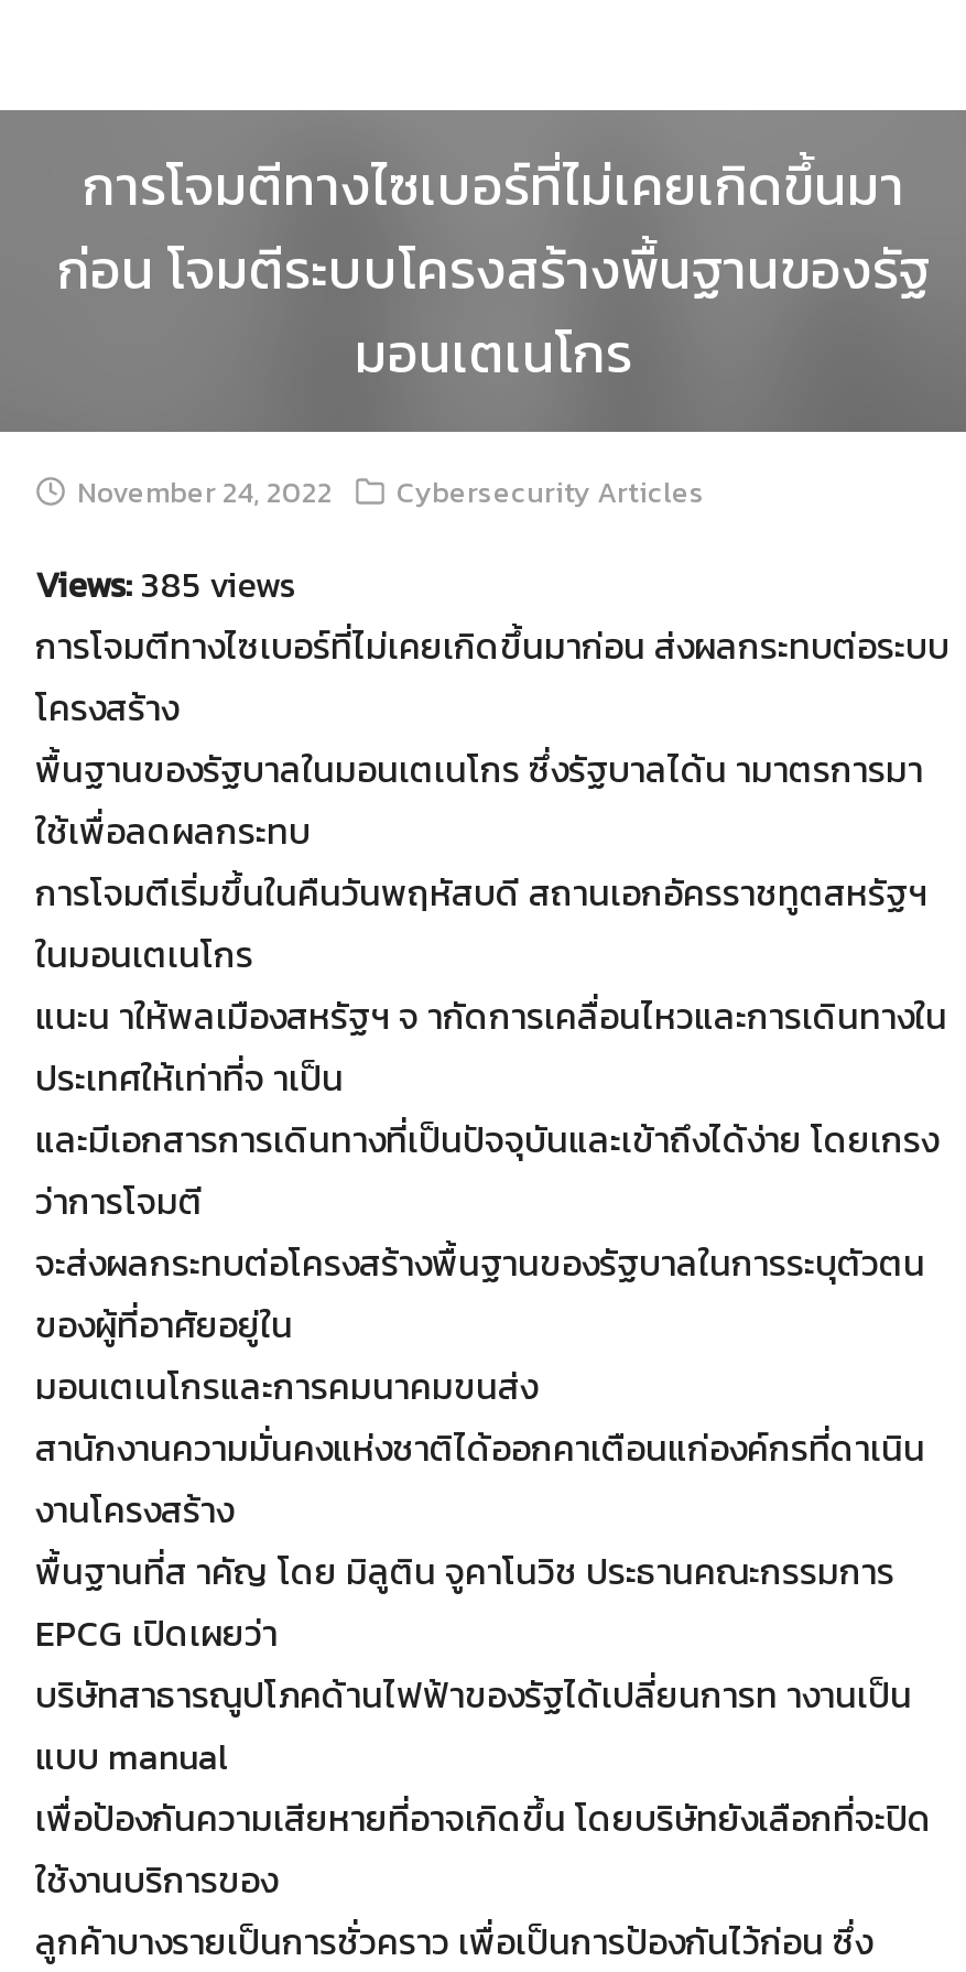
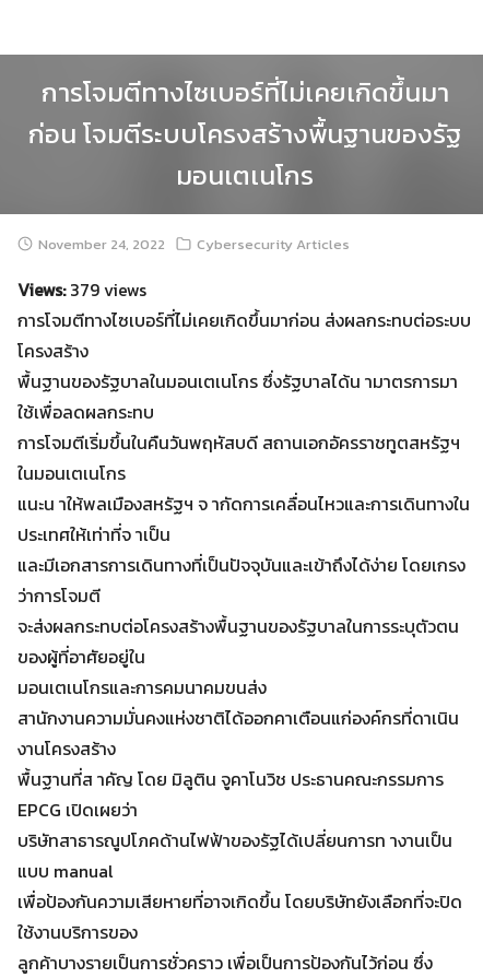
- Views: 385 views
+ Views: 379 views
